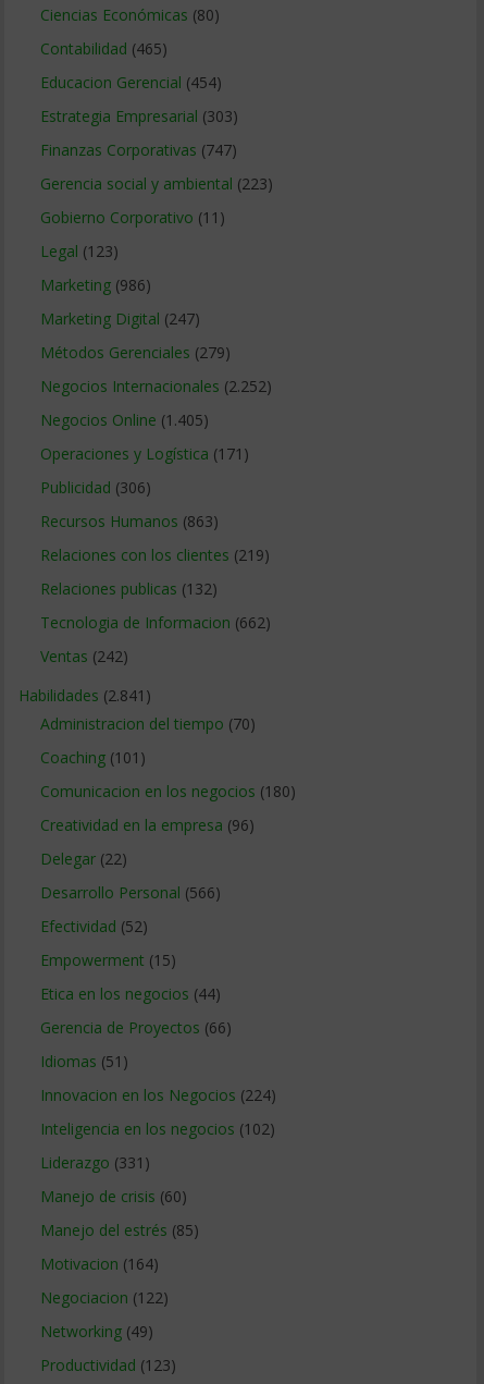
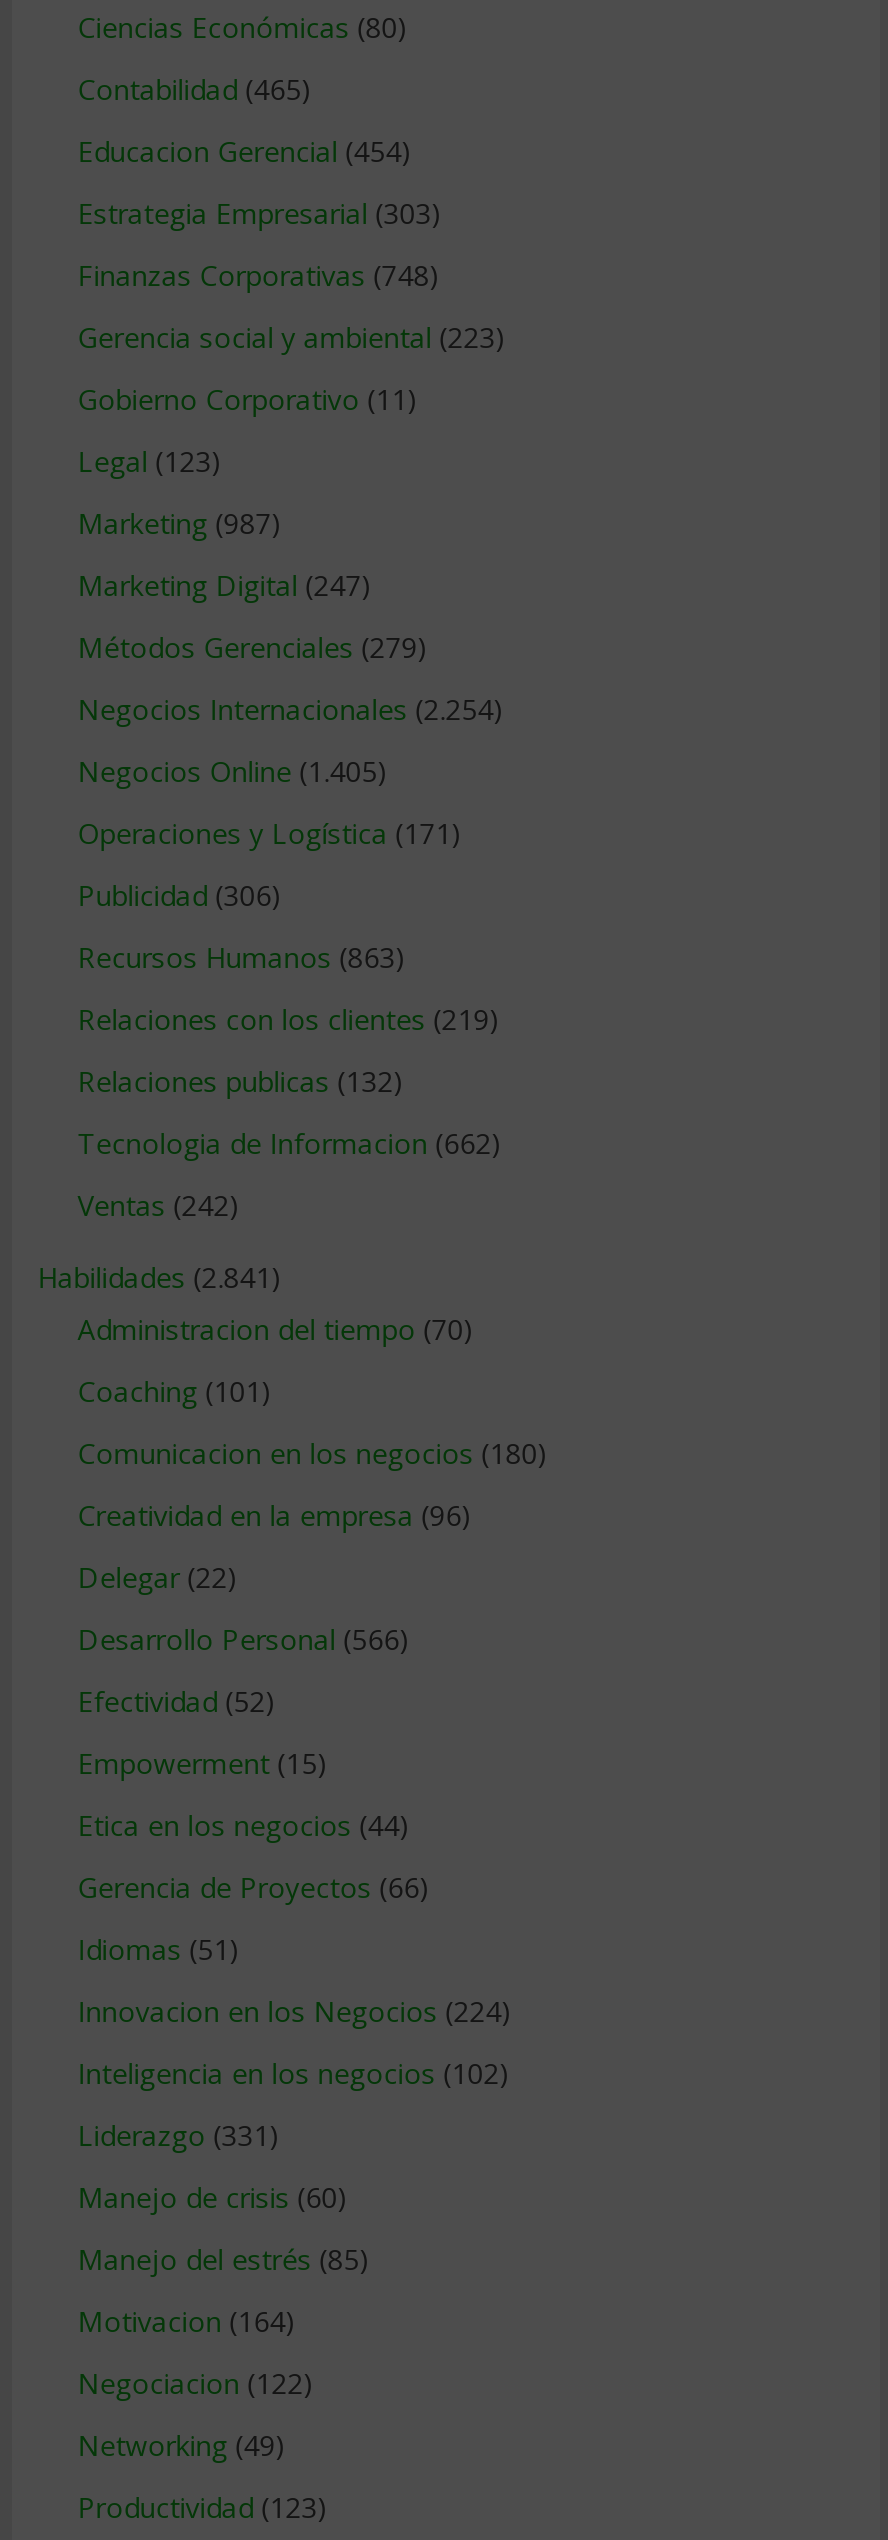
- Finanzas Corporativas (747)
+ Finanzas Corporativas (748)

- Marketing (986)
+ Marketing (987)

- Negocios Internacionales (2.252)
+ Negocios Internacionales (2.254)
